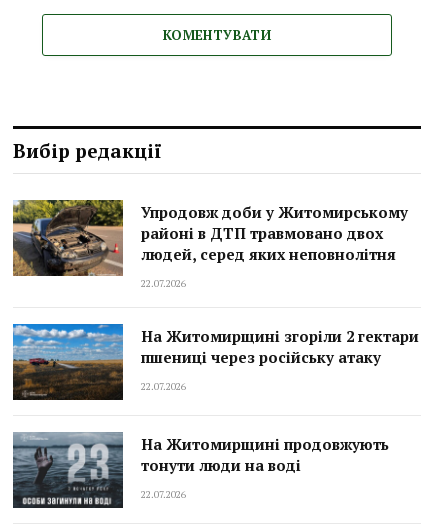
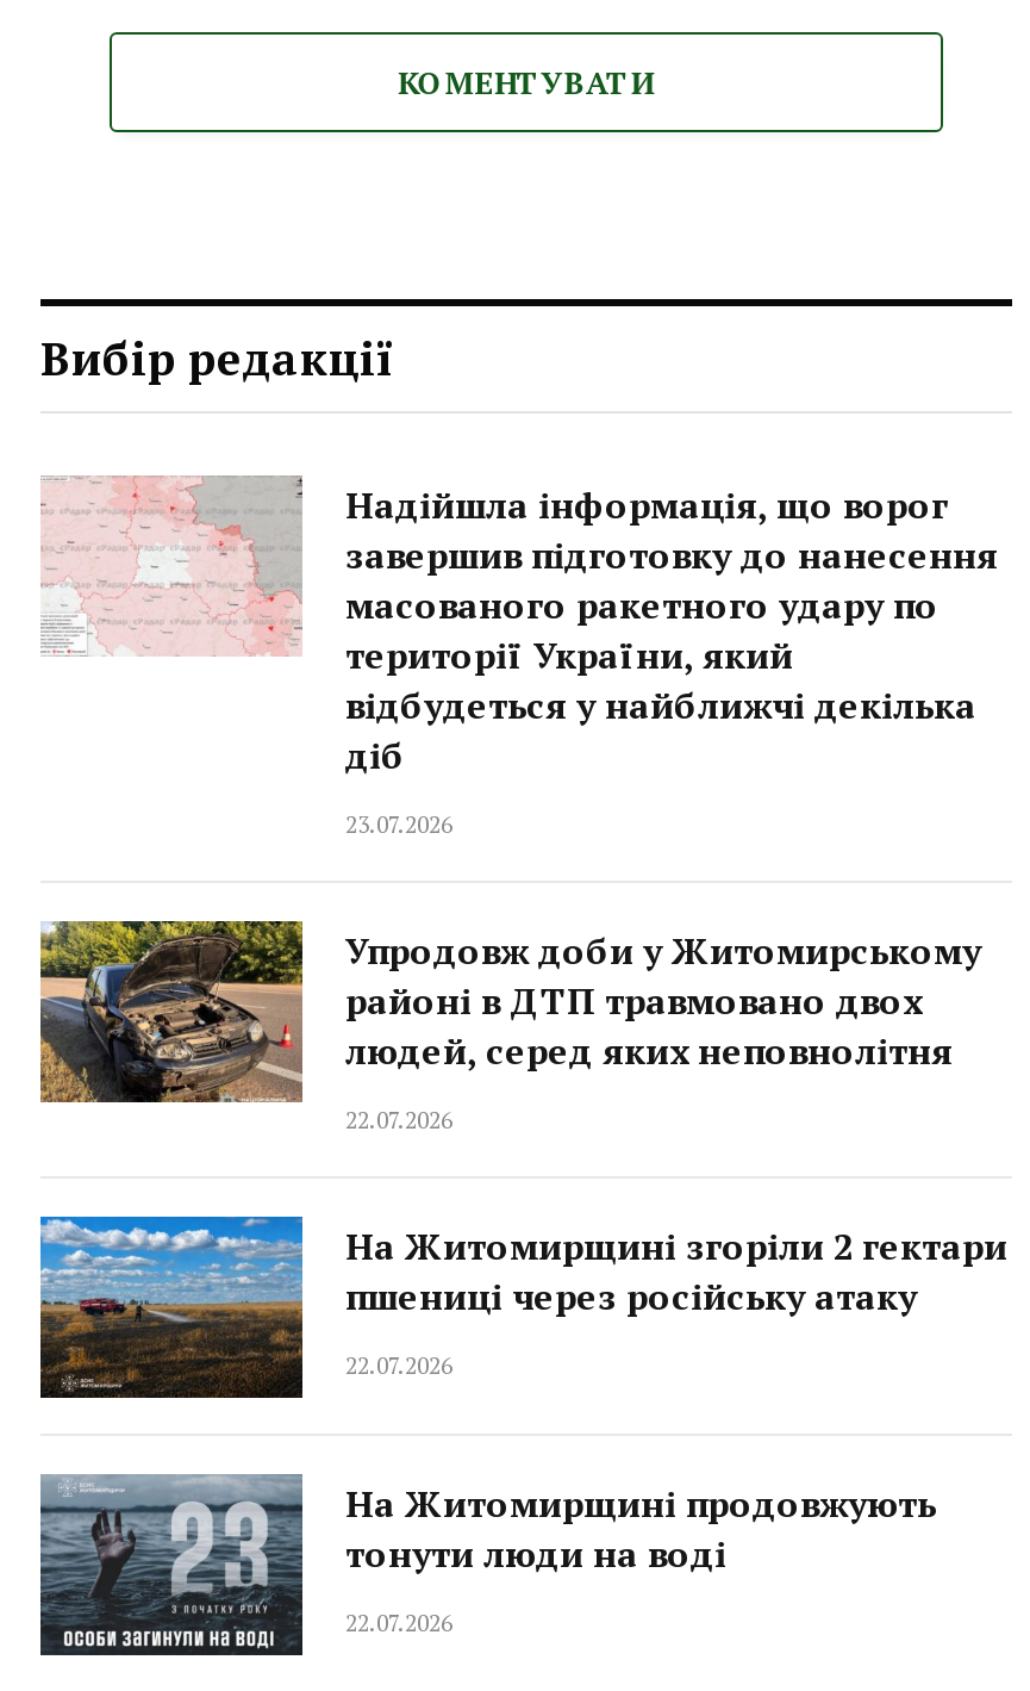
+ [image]
+ Надійшла інформація, що ворог
+ завершив підготовку до нанесення
+ масованого ракетного удару по
+ території України, який
+ відбудеться у найближчі декілька
+ діб
+ 23.07.2026
